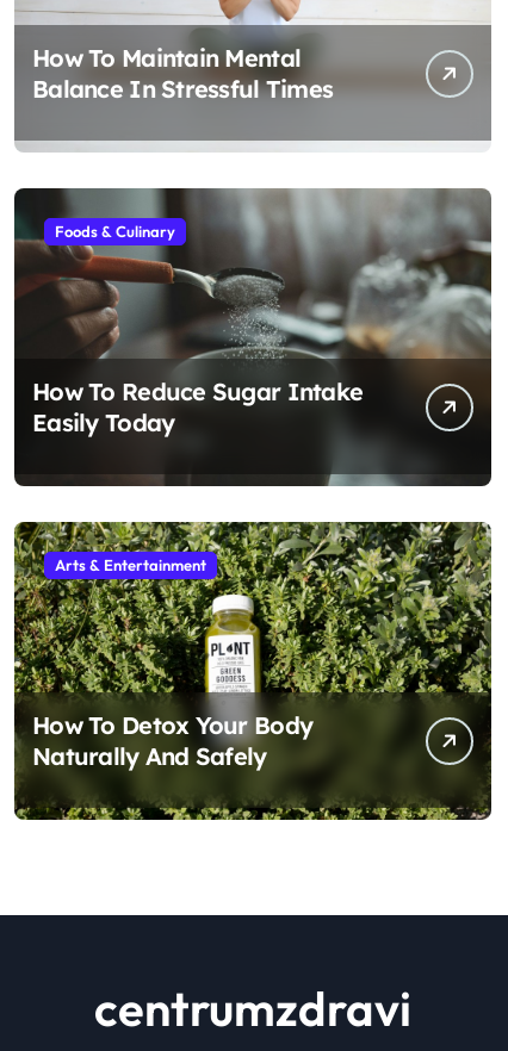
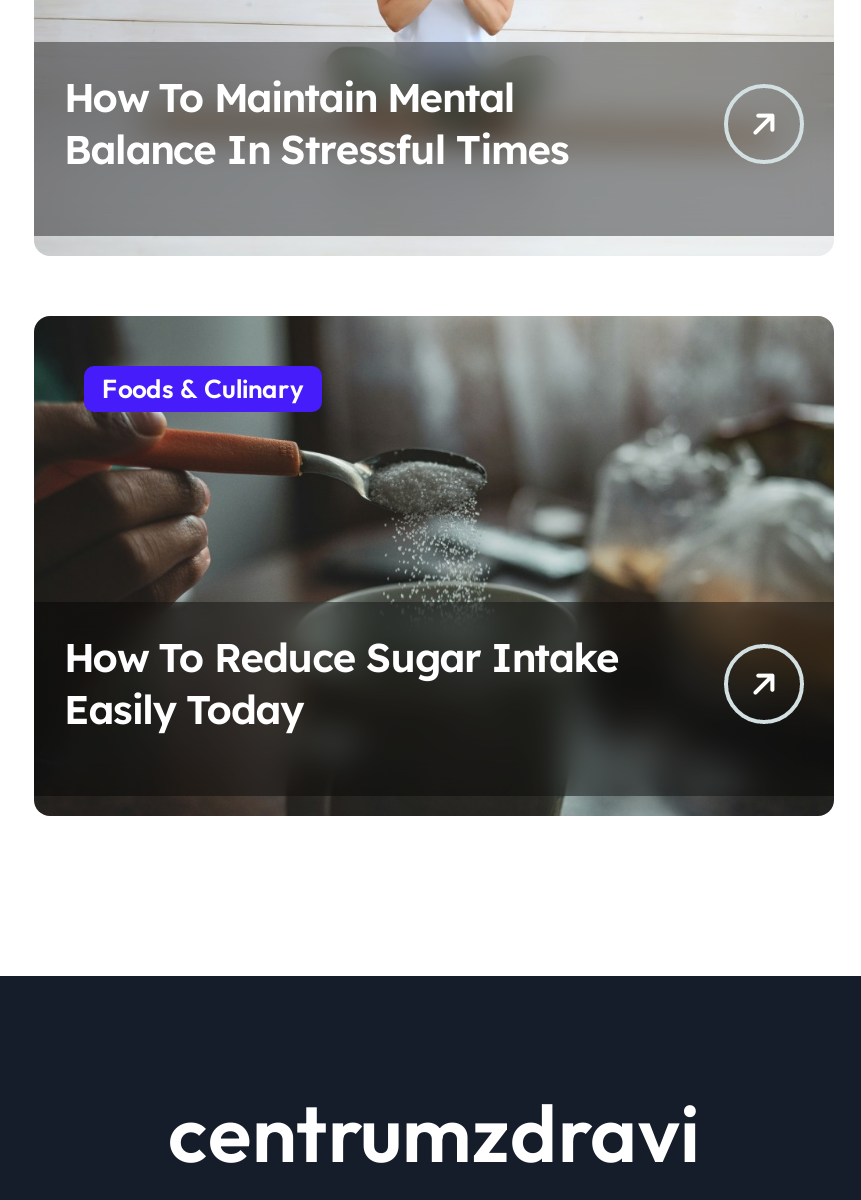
- [image]
- Arts & Entertainment

- How To Detox Your Body
- Naturally And Safely
